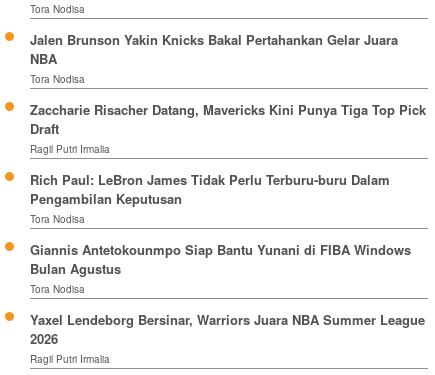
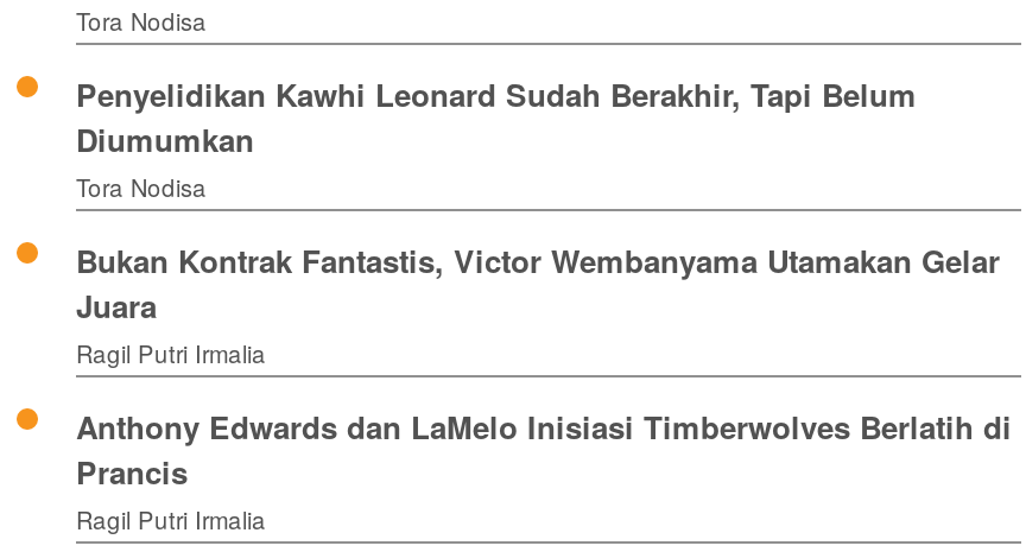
- Jalen Brunson Yakin Knicks Bakal Pertahankan Gelar Juara
- NBA
+ Penyelidikan Kawhi Leonard Sudah Berakhir, Tapi Belum
+ Diumumkan

- Zaccharie Risacher Datang, Mavericks Kini Punya Tiga Top Pick
- Draft
+ Bukan Kontrak Fantastis, Victor Wembanyama Utamakan Gelar
+ Juara

- Rich Paul: LeBron James Tidak Perlu Terburu-buru Dalam
- Pengambilan Keputusan
- Tora Nodisa
- Giannis Antetokounmpo Siap Bantu Yunani di FIBA Windows
- Bulan Agustus
- Tora Nodisa
- Yaxel Lendeborg Bersinar, Warriors Juara NBA Summer League
- 2026
+ Anthony Edwards dan LaMelo Inisiasi Timberwolves Berlatih di
+ Prancis
